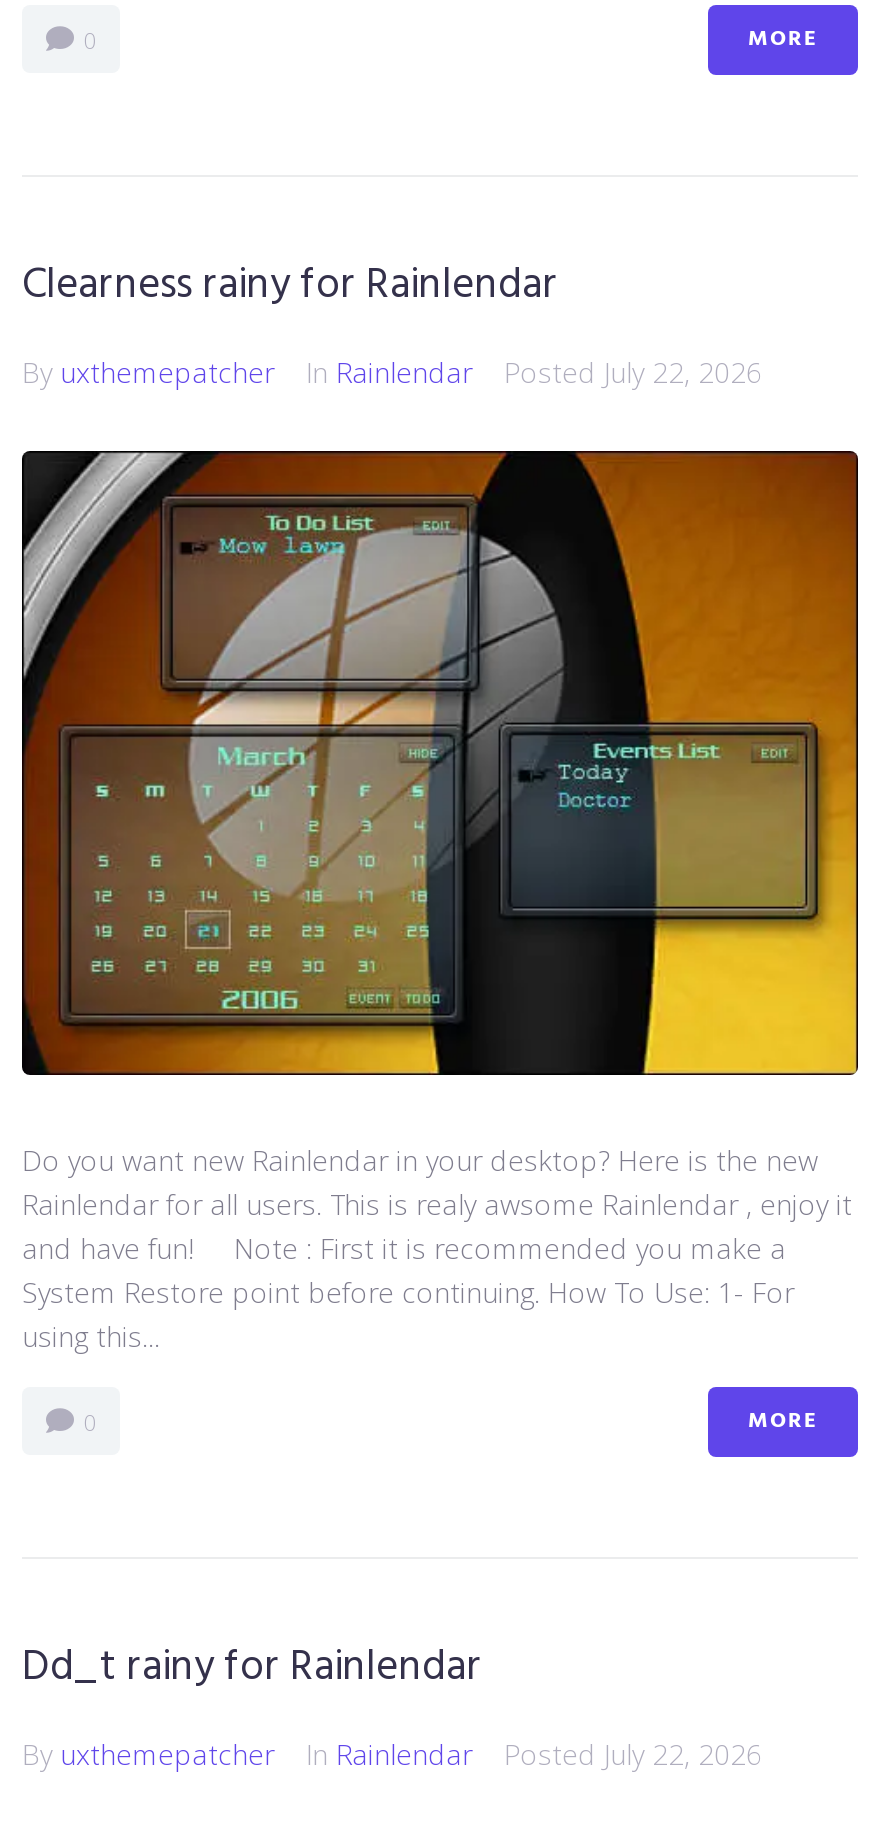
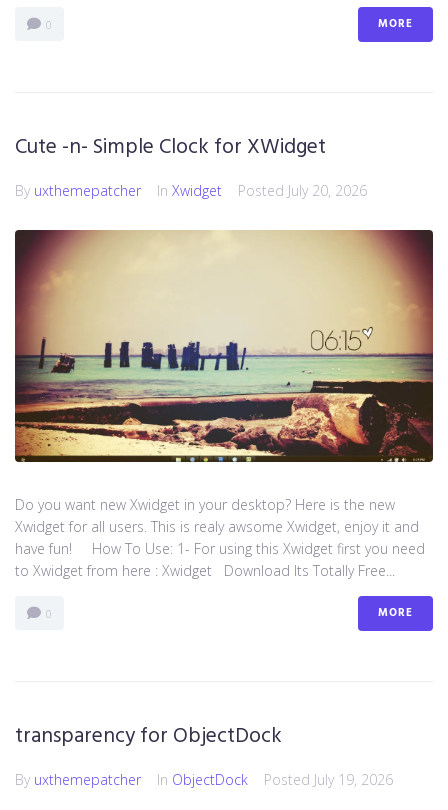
- Clearness rainy for Rainlendar
+ Cute -n- Simple Clock for XWidget

- In Rainlendar
- Posted July 22, 2026
+ In Xwidget
+ Posted July 20, 2026

- [image]
+ [image]

- Do you want new Rainlendar in your desktop? Here is the new
- Rainlendar for all users. This is realy awsome Rainlendar , enjoy it
- and have fun! Note : First it is recommended you make a
- System Restore point before continuing. How To Use: 1- For
- using this...
+ Do you want new Xwidget in your desktop? Here is the new
+ Xwidget for all users. This is realy awsome Xwidget, enjoy it and
+ have fun! How To Use: 1- For using this Xwidget first you need
+ to Xwidget from here : Xwidget Download Its Totally Free...

- Dd_t rainy for Rainlendar
+ transparency for ObjectDock

- In Rainlendar
- Posted July 22, 2026
+ In ObjectDock
+ Posted July 19, 2026
